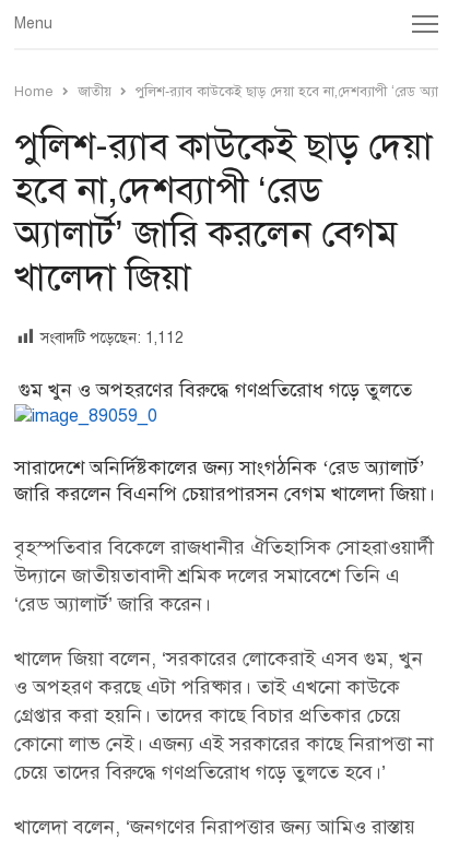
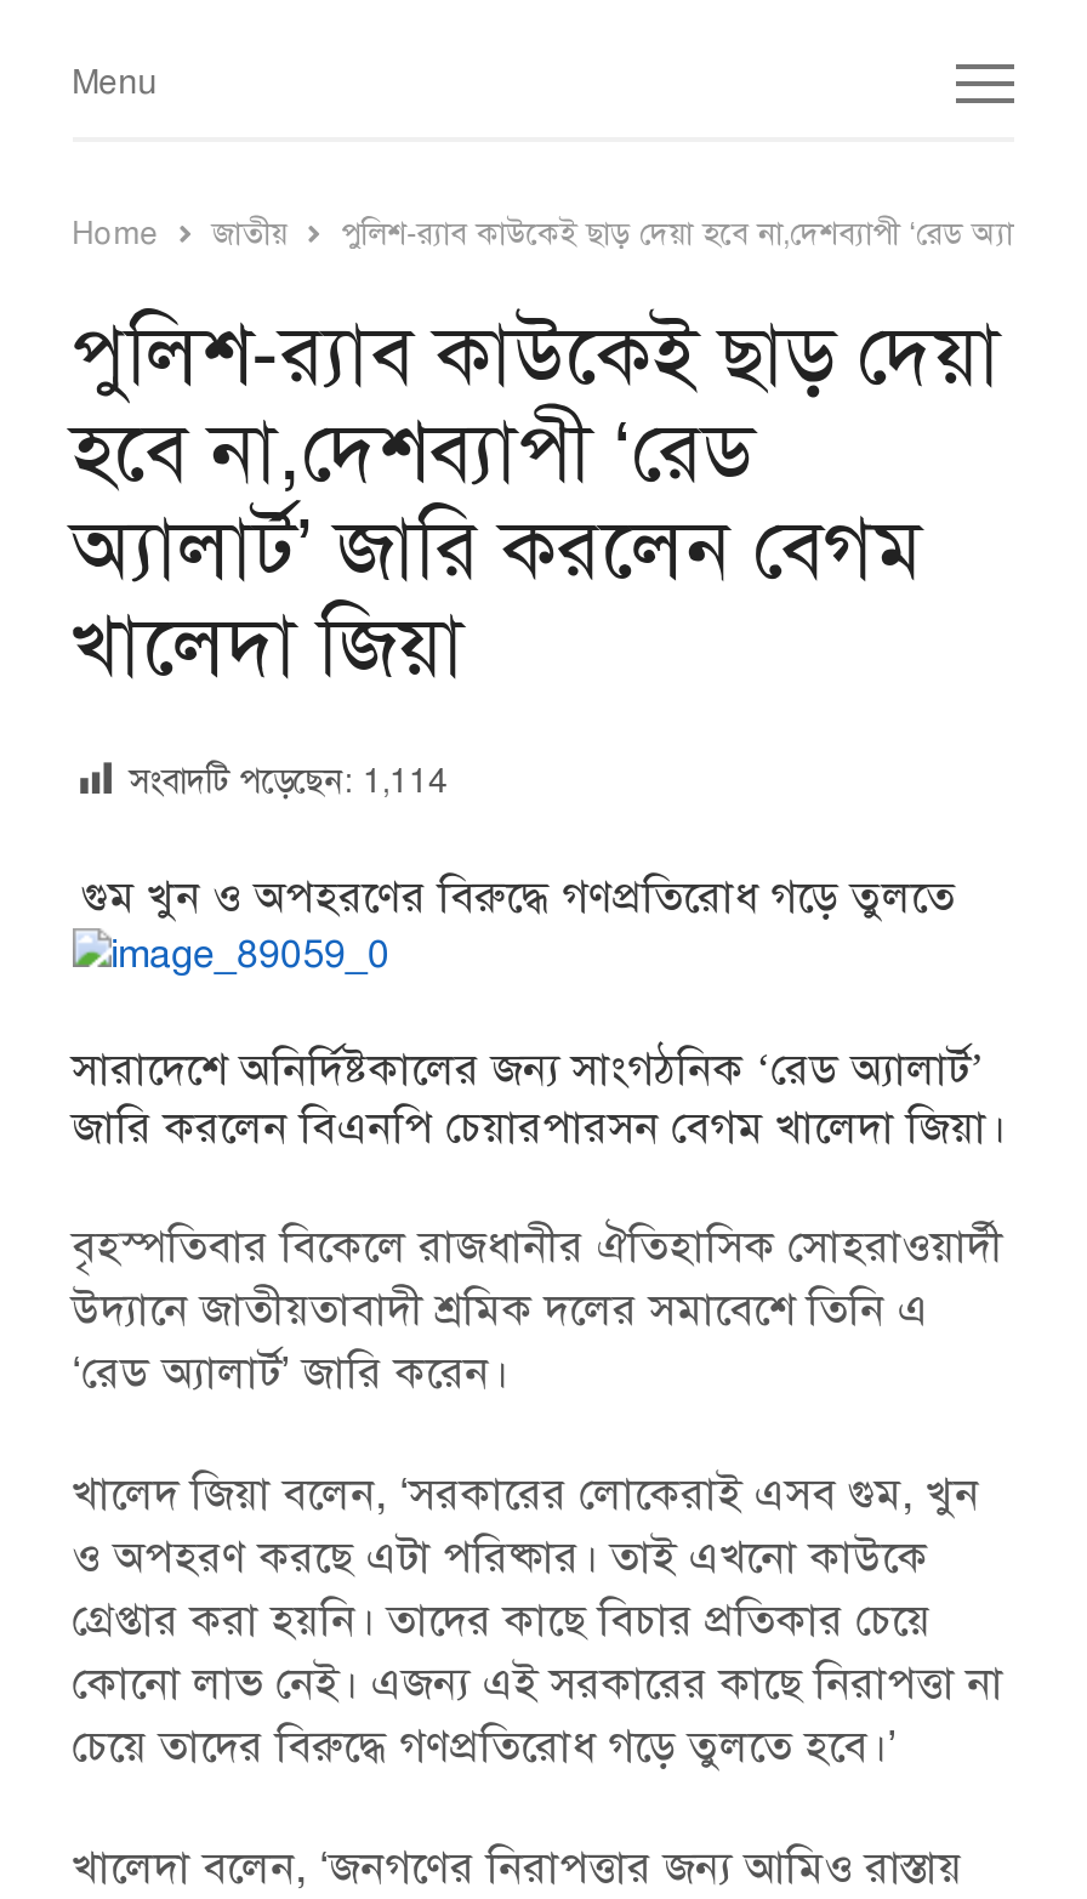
- সংবাদটি পড়েছেন: 1,112
+ সংবাদটি পড়েছেন: 1,114
